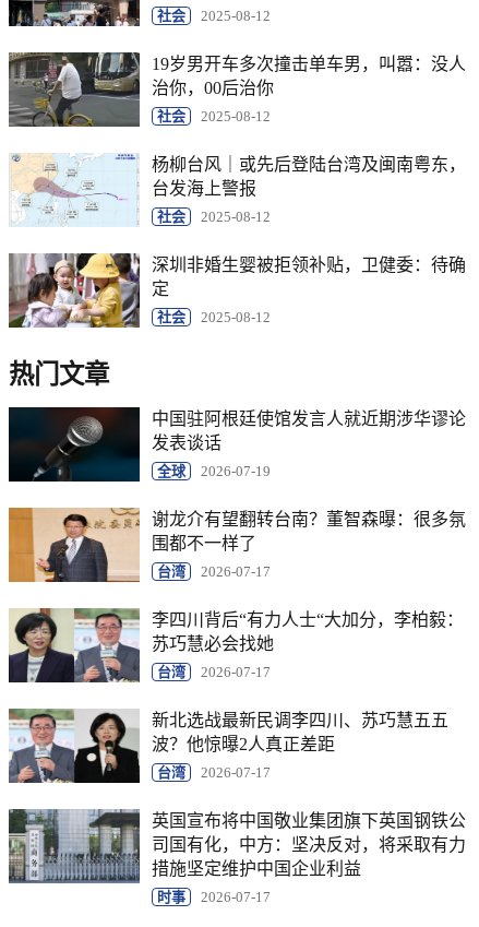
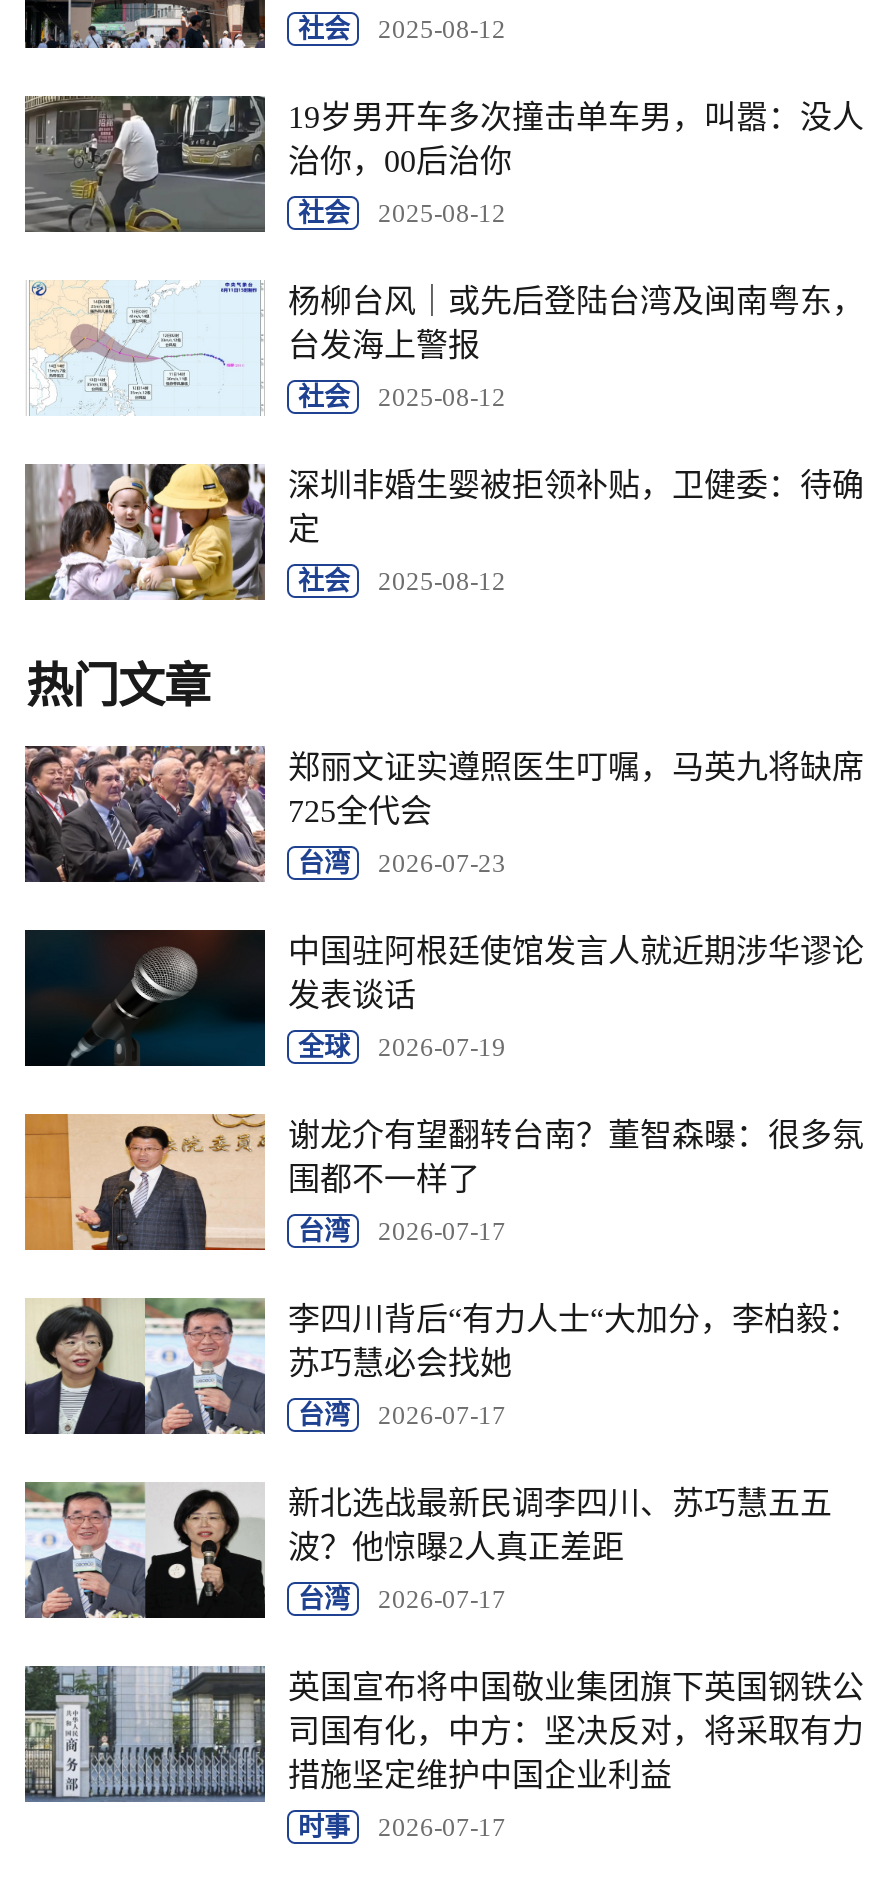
+ [image]
+ 郑丽文证实遵照医生叮嘱，马英九将缺席
+ 725全代会
+ 台湾
+ 2026-07-23
